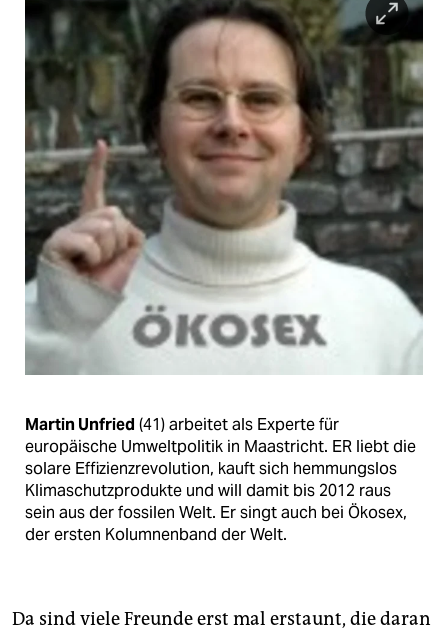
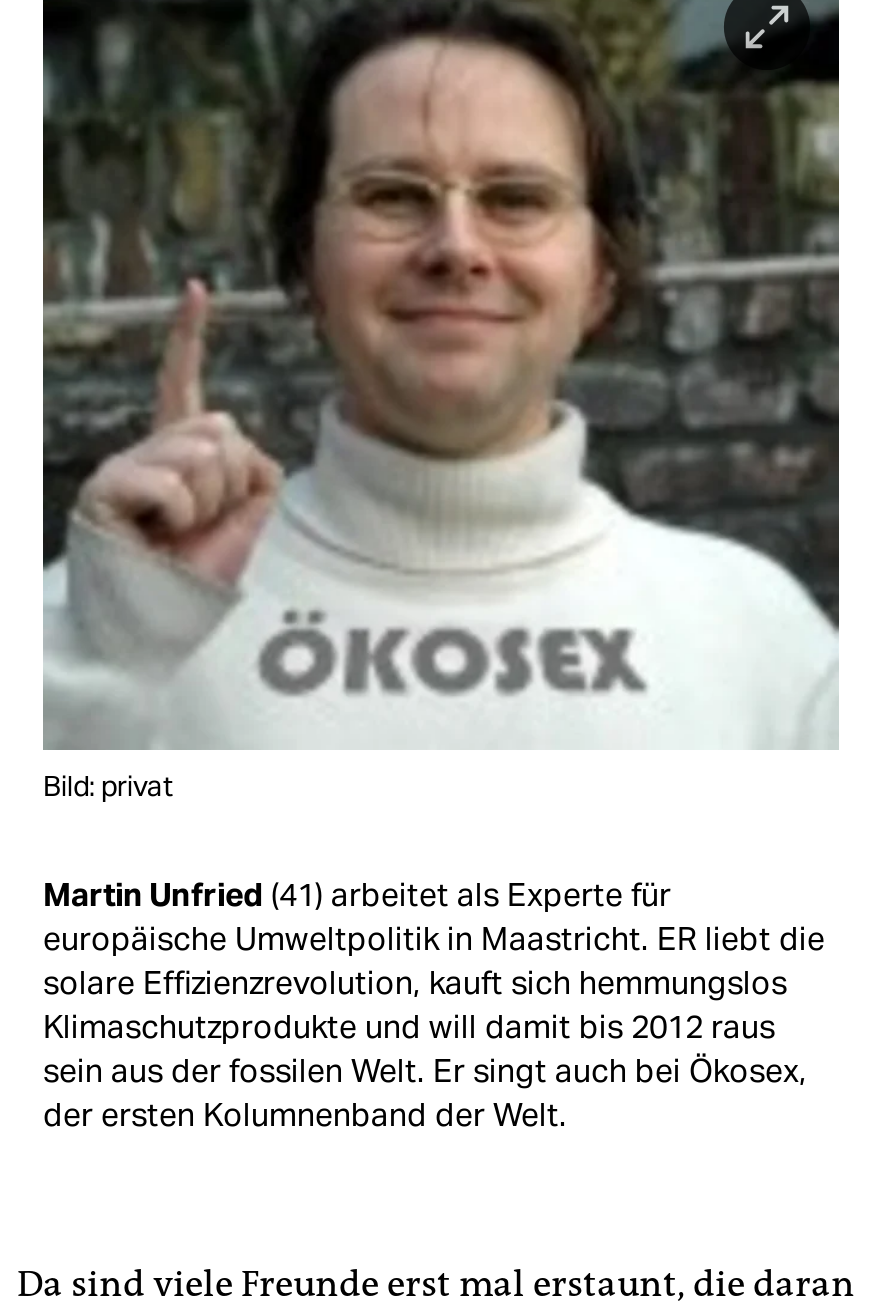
+ Bild: privat
